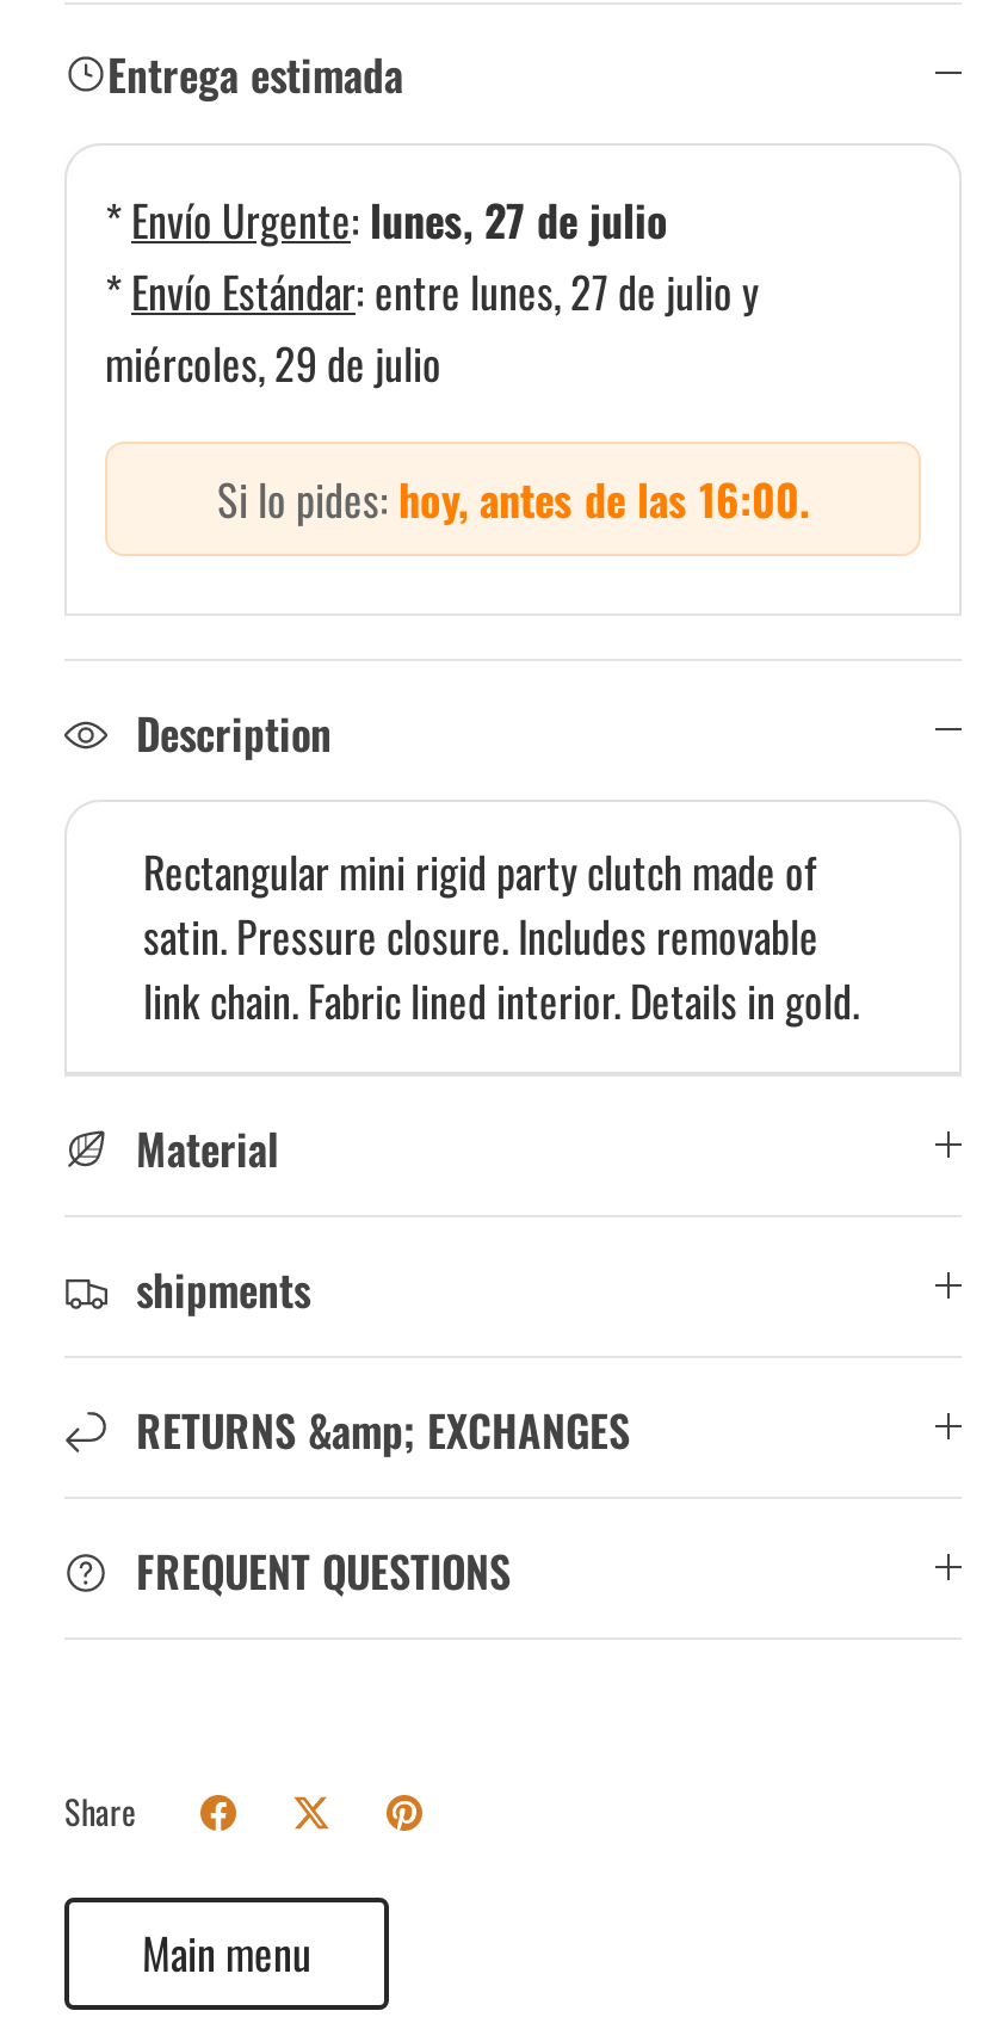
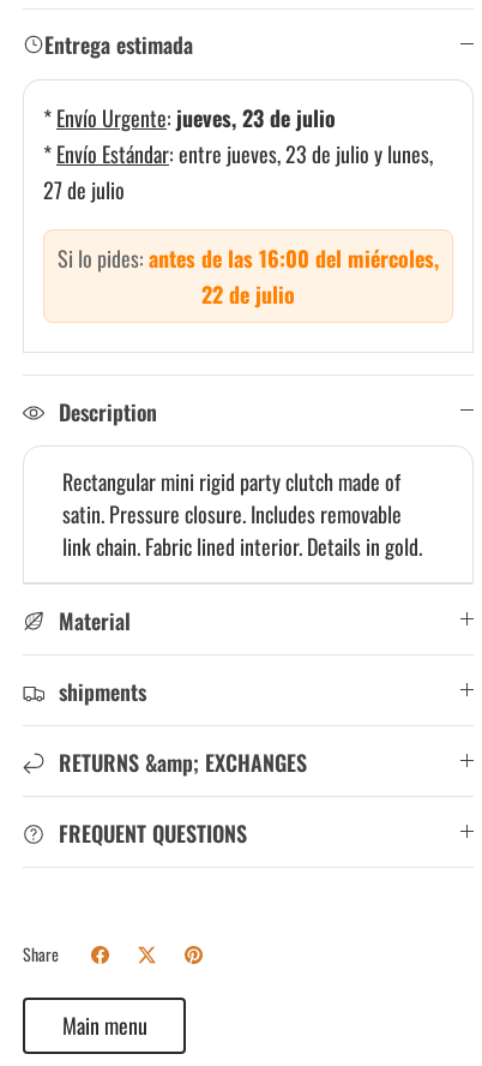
- * Envío Urgente: lunes, 27 de julio
- * Envío Estándar: entre lunes, 27 de julio y
- miércoles, 29 de julio
+ * Envío Urgente: jueves, 23 de julio
+ * Envío Estándar: entre jueves, 23 de julio y lunes,
+ 27 de julio

- Si lo pides: hoy, antes de las 16:00.
+ Si lo pides: antes de las 16:00 del miércoles,
+ 22 de julio
